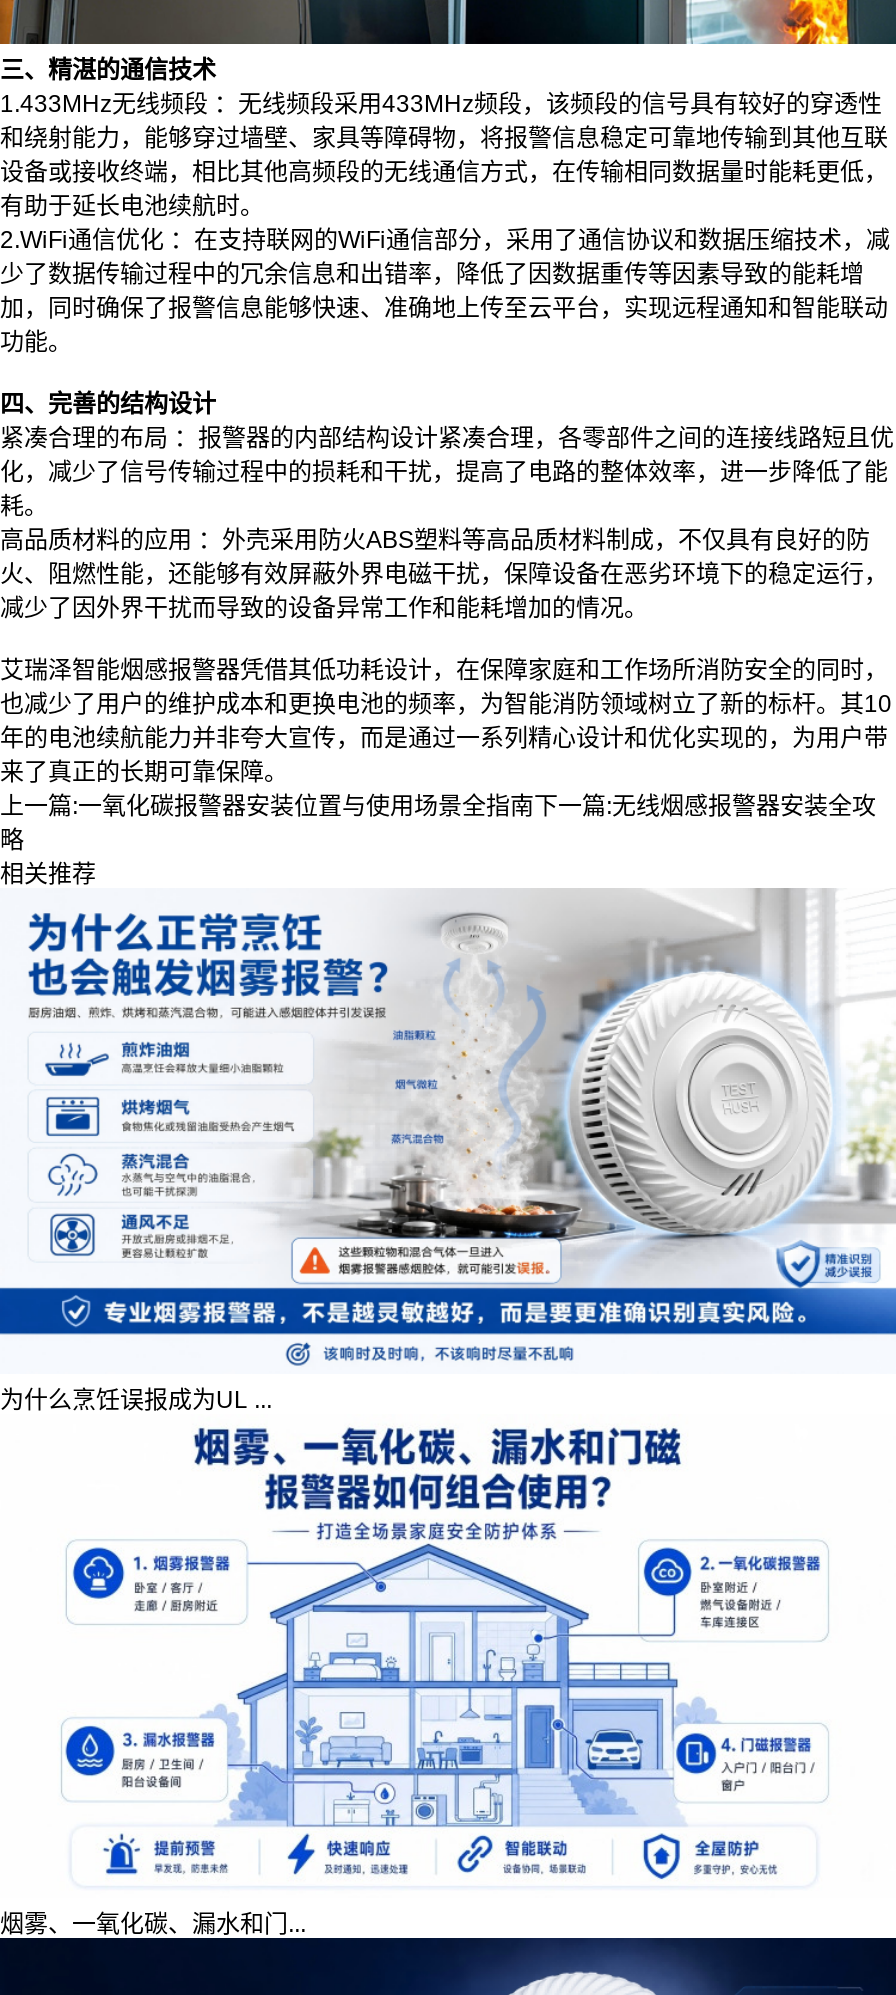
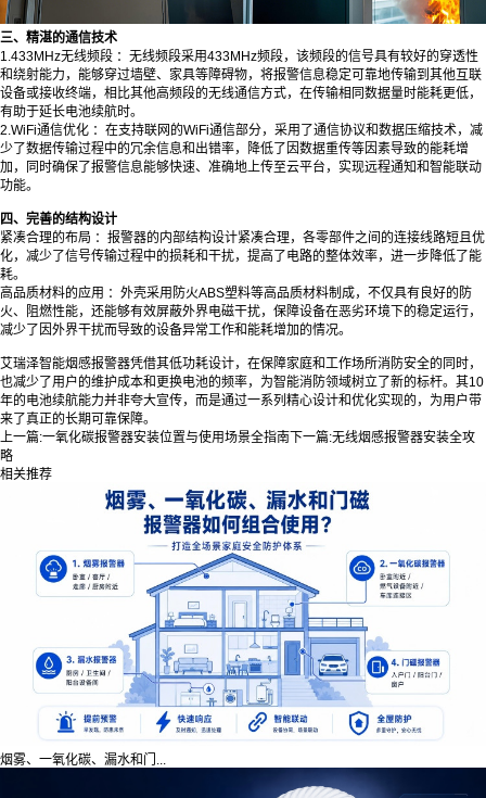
- [image]
- 为什么烹饪误报成为UL ...
